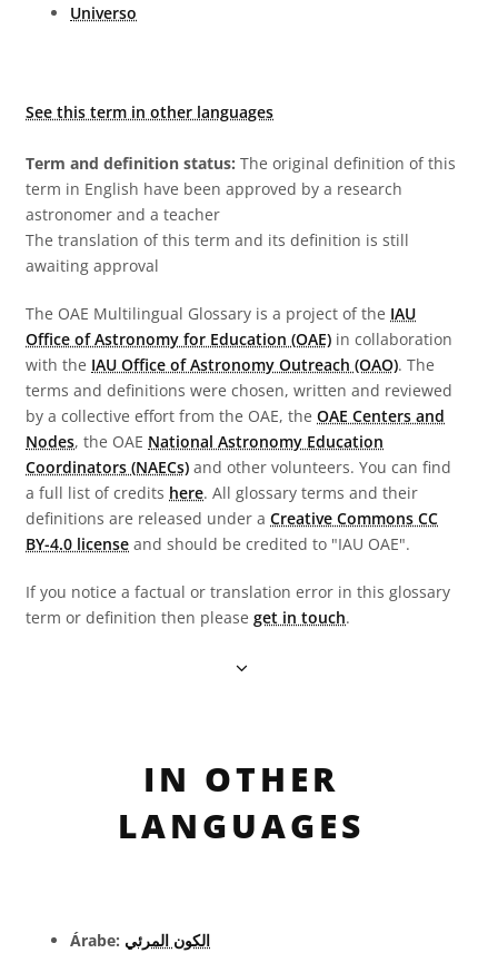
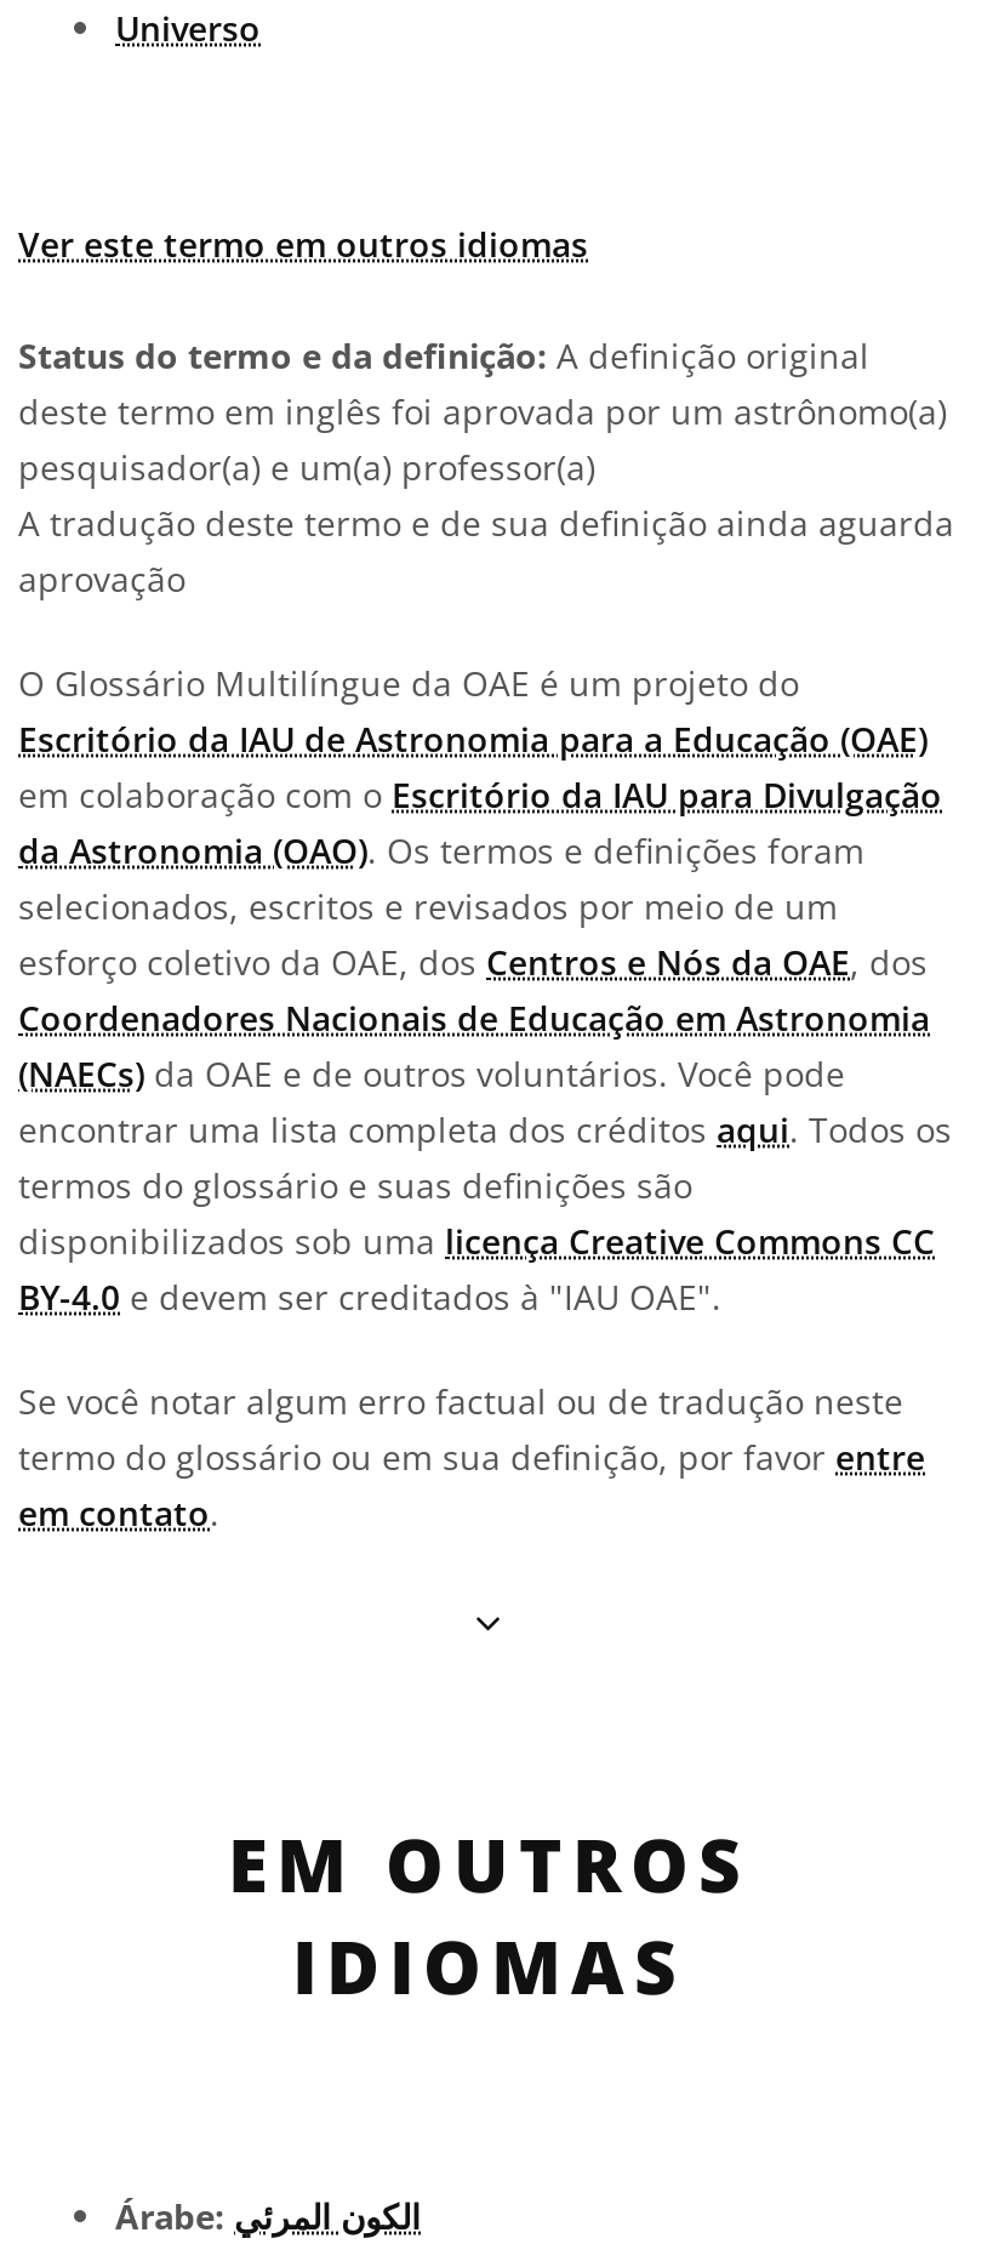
- See this term in other languages
+ Ver este termo em outros idiomas

- Term and definition status: The original definition of this
- term in English have been approved by a research
- astronomer and a teacher
- The translation of this term and its definition is still
- awaiting approval
+ Status do termo e da definição: A definição original
+ deste termo em inglês foi aprovada por um astrônomo(a)
+ pesquisador(a) e um(a) professor(a)
+ A tradução deste termo e de sua definição ainda aguarda
+ aprovação

- The OAE Multilingual Glossary is a project of the IAU
- Office of Astronomy for Education (OAE) in collaboration
- with the IAU Office of Astronomy Outreach (OAO). The
- terms and definitions were chosen, written and reviewed
- by a collective effort from the OAE, the OAE Centers and
- Nodes, the OAE National Astronomy Education
- Coordinators (NAECs) and other volunteers. You can find
- a full list of credits here. All glossary terms and their
- definitions are released under a Creative Commons CC
- BY-4.0 license and should be credited to "IAU OAE".
+ O Glossário Multilíngue da OAE é um projeto do
+ Escritório da IAU de Astronomia para a Educação (OAE)
+ em colaboração com o Escritório da IAU para Divulgação
+ da Astronomia (OAO). Os termos e definições foram
+ selecionados, escritos e revisados por meio de um
+ esforço coletivo da OAE, dos Centros e Nós da OAE, dos
+ Coordenadores Nacionais de Educação em Astronomia
+ (NAECs) da OAE e de outros voluntários. Você pode
+ encontrar uma lista completa dos créditos aqui. Todos os
+ termos do glossário e suas definições são
+ disponibilizados sob uma licença Creative Commons CC
+ BY-4.0 e devem ser creditados à "IAU OAE".

- If you notice a factual or translation error in this glossary
- term or definition then please get in touch.
+ Se você notar algum erro factual ou de tradução neste
+ termo do glossário ou em sua definição, por favor entre
+ em contato.

- IN OTHER
- LANGUAGES
+ EM OUTROS
+ IDIOMAS
